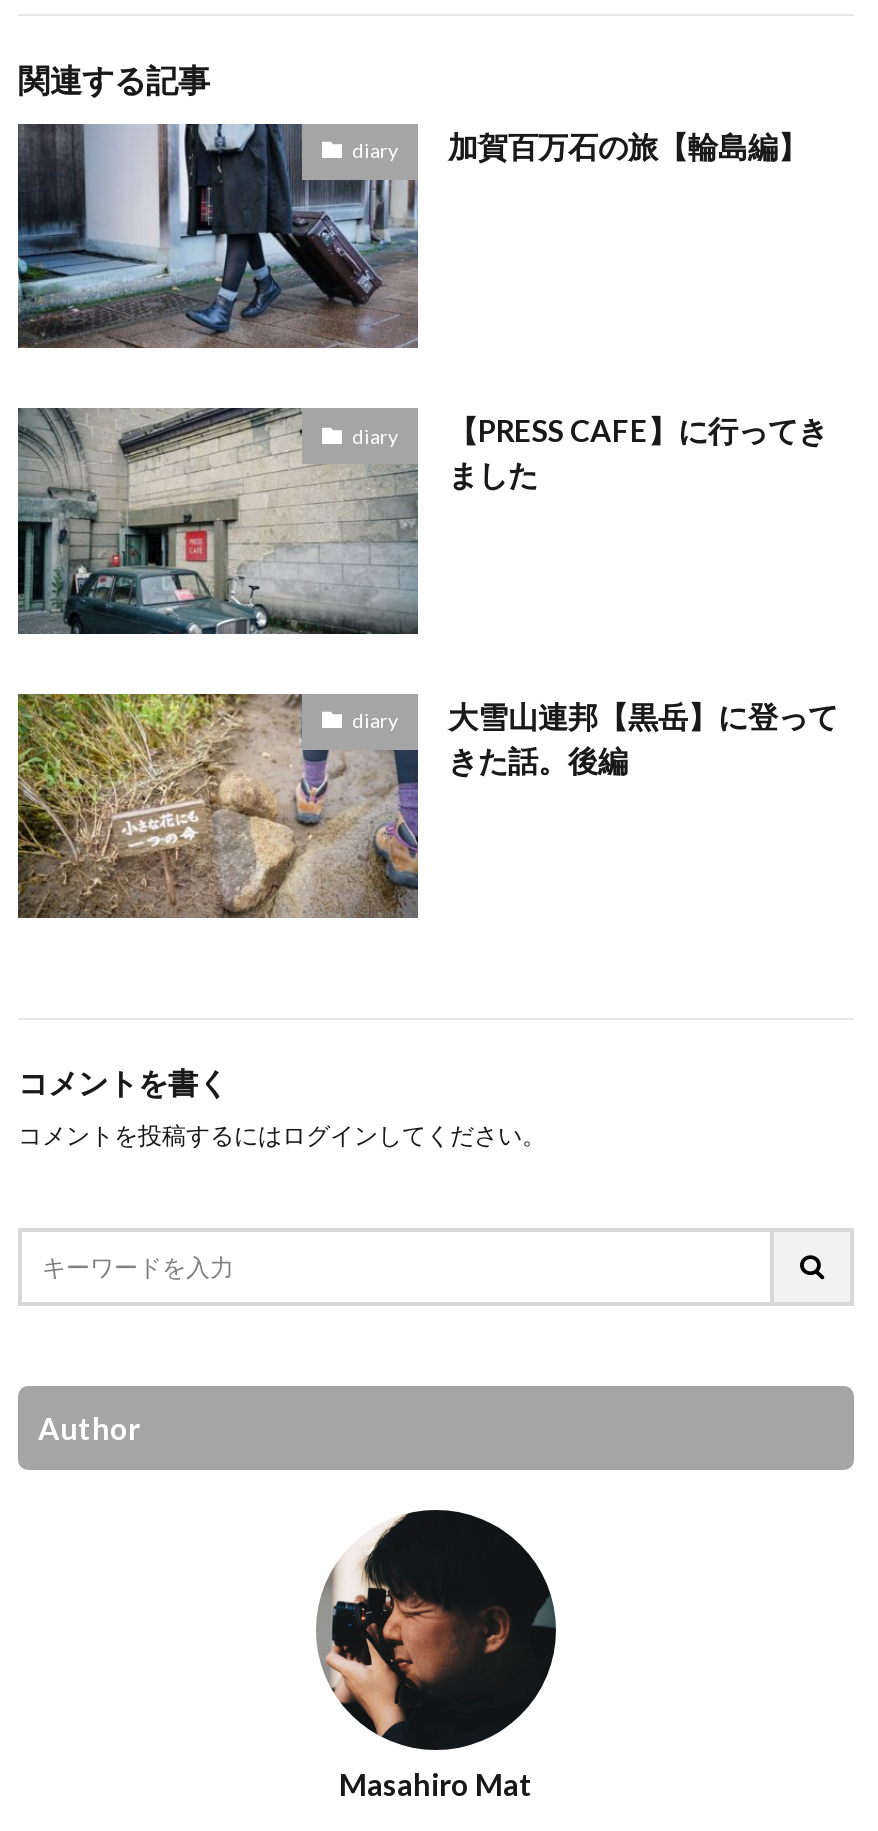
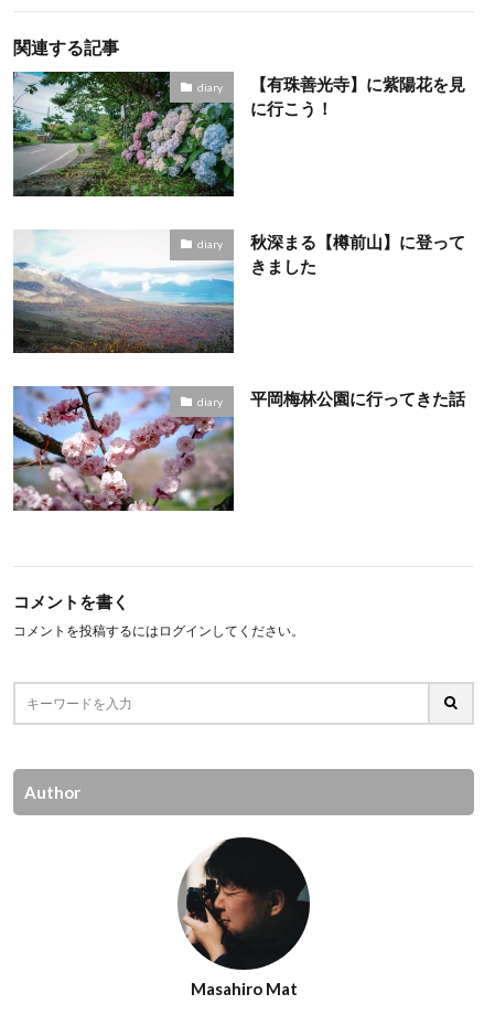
- [image]
- 加賀百万石の旅【輪島編】
+ [image]
+ 【有珠善光寺】に紫陽花を見
+ に行こう！

- [image]
- 【PRESS CAFE】に行ってき
- ました
+ [image]
+ 秋深まる【樽前山】に登って
+ きました

- [image]
- 大雪山連邦【黒岳】に登って
- きた話。後編
+ [image]
+ 平岡梅林公園に行ってきた話
